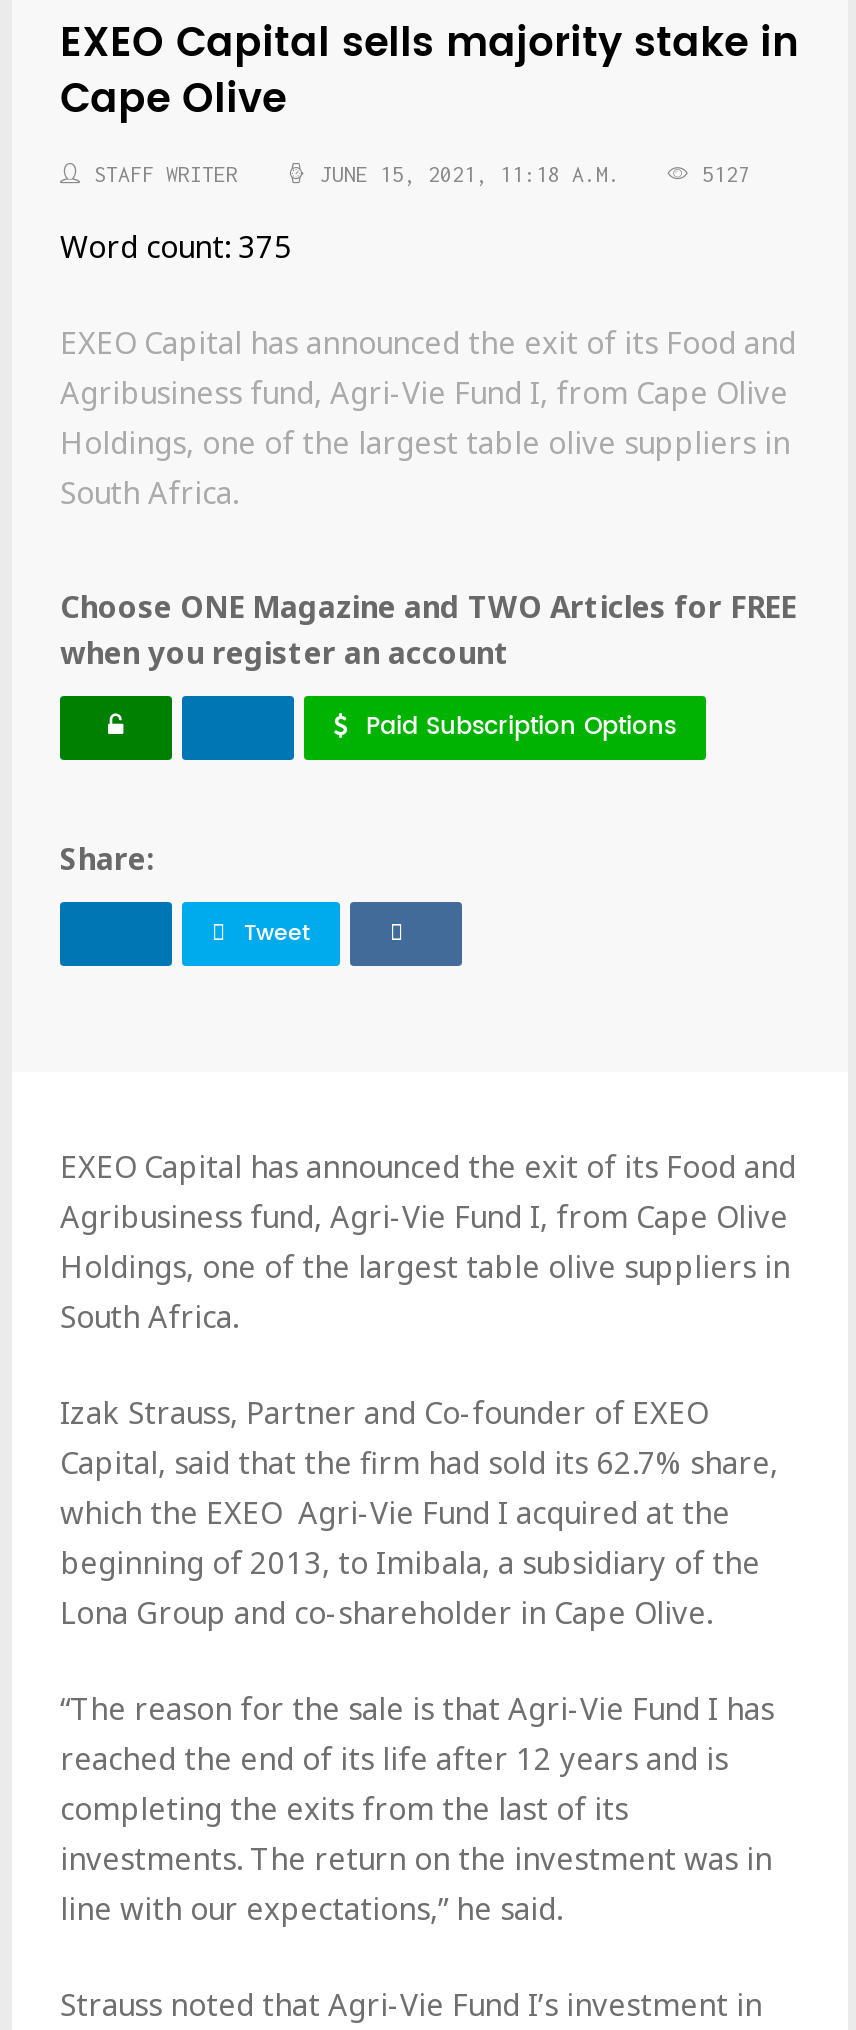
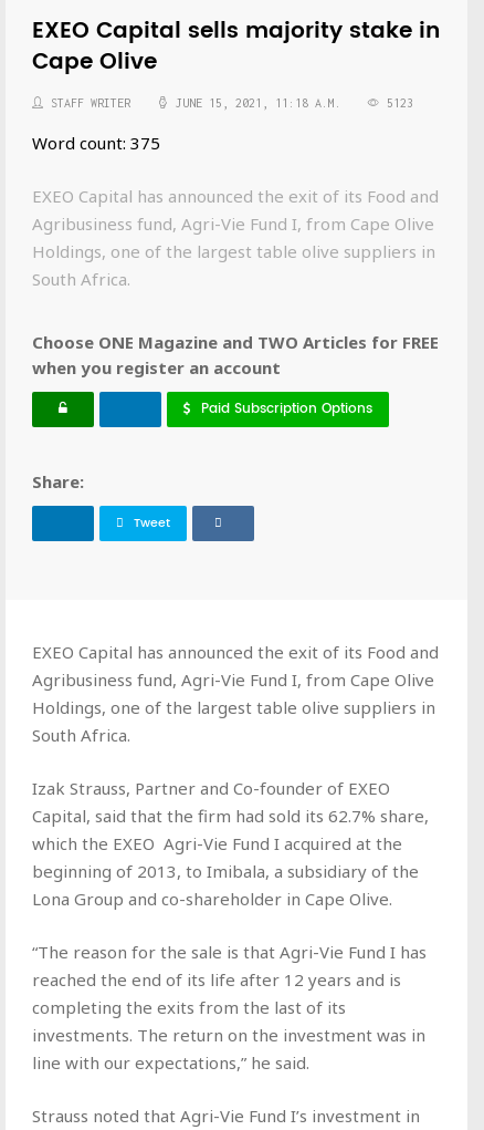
- 5127
+ 5123
